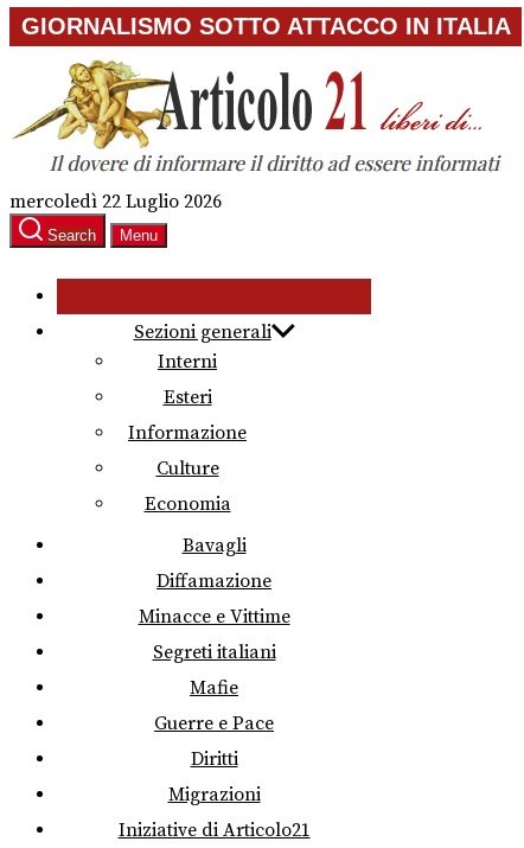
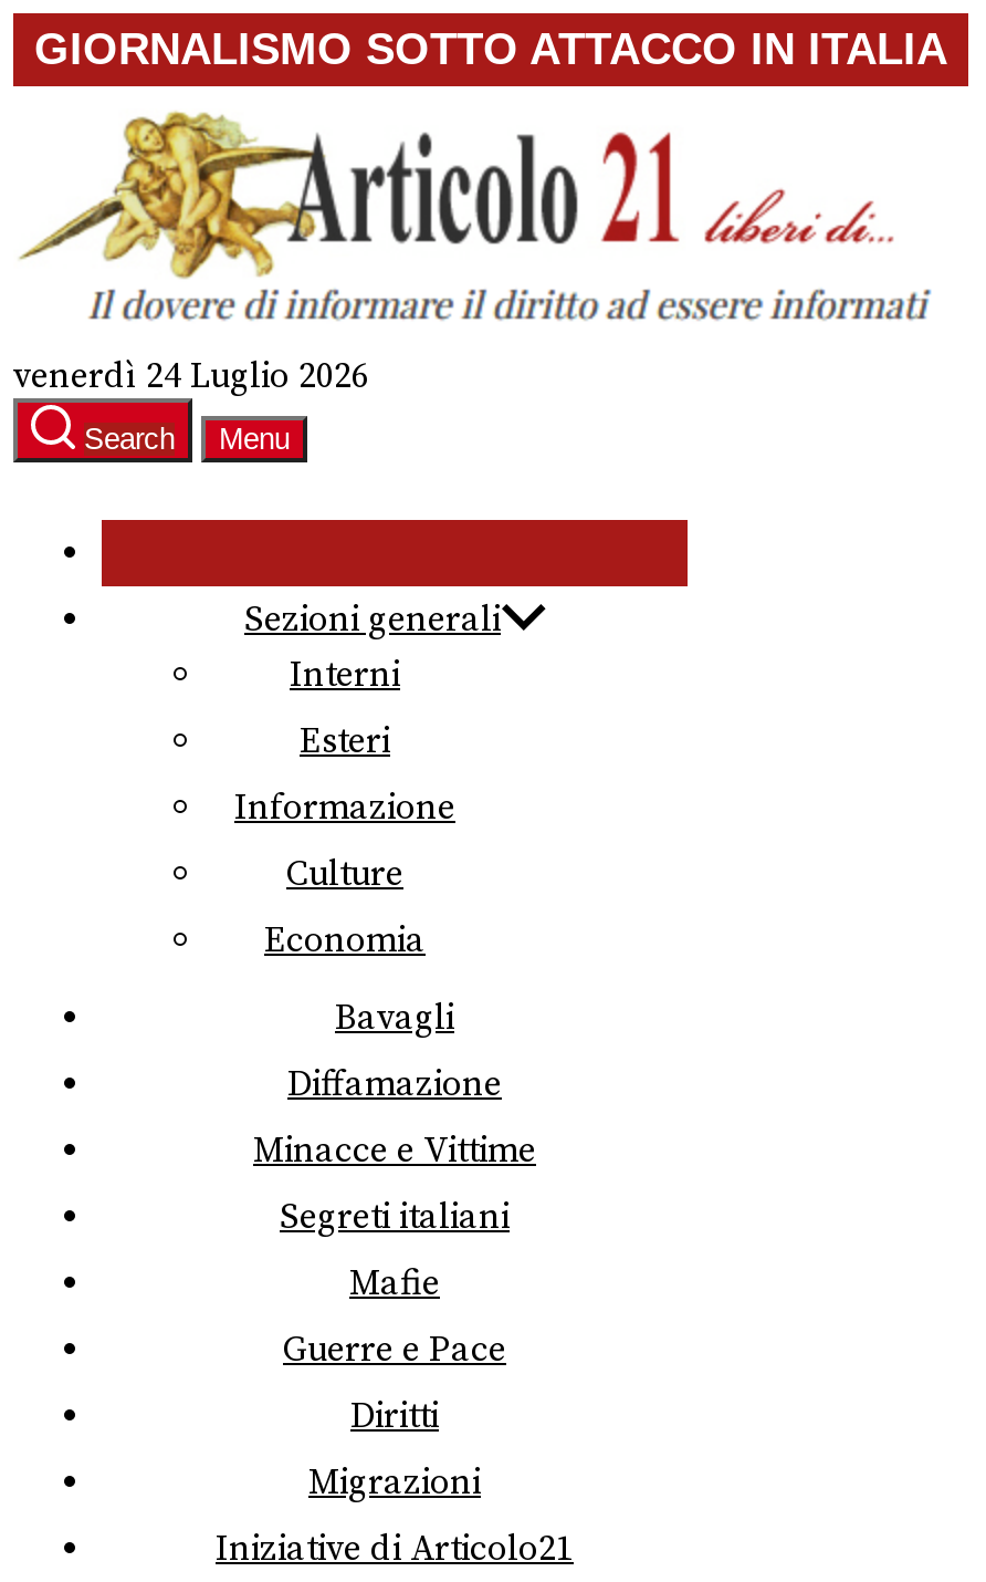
- mercoledì 22 Luglio 2026
+ venerdì 24 Luglio 2026
